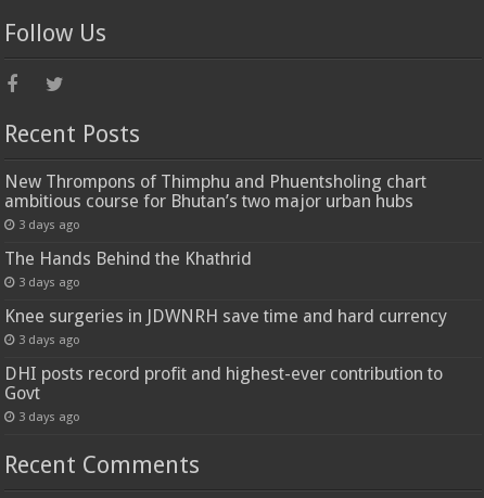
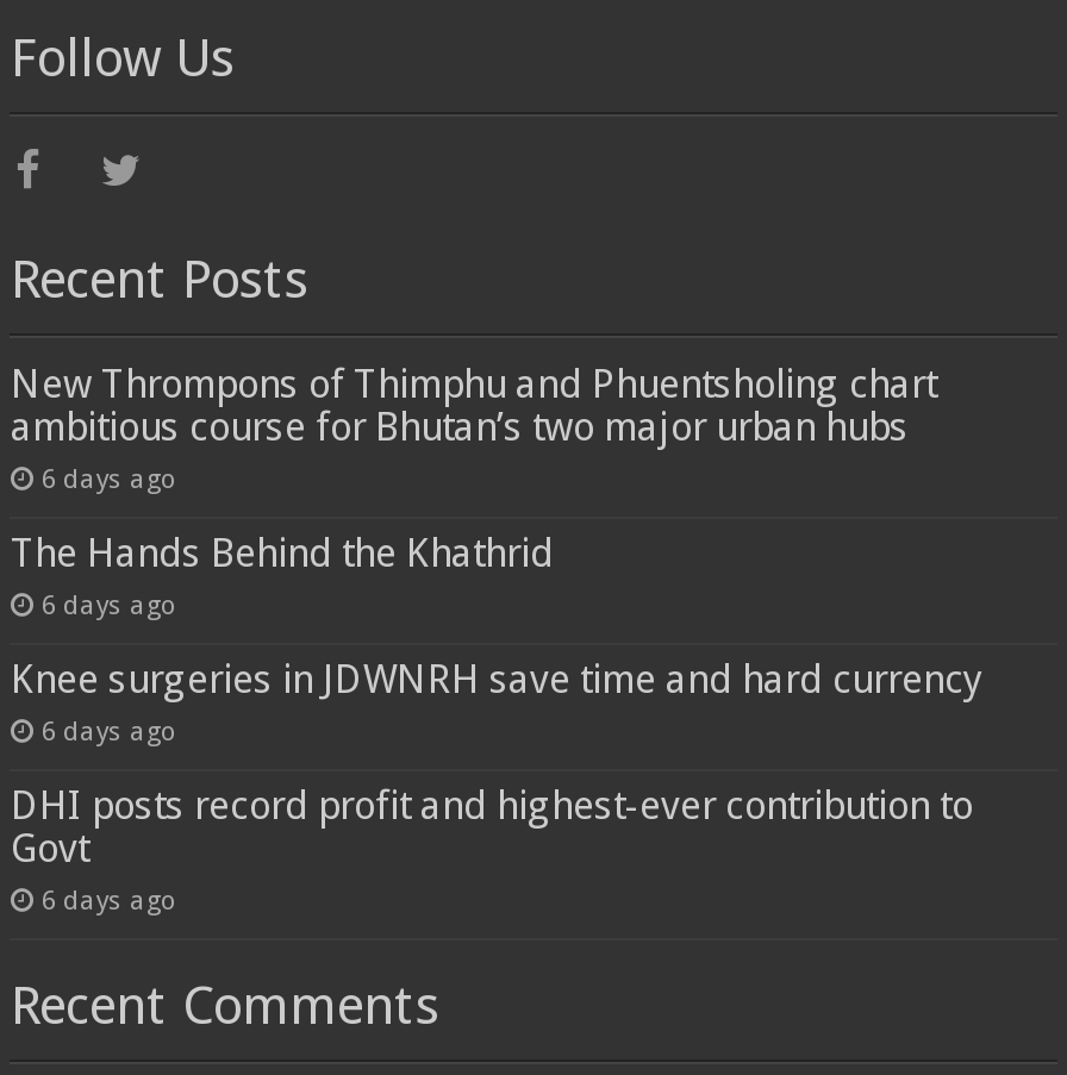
- 3 days ago
+ 6 days ago

- 3 days ago
+ 6 days ago

- 3 days ago
+ 6 days ago

- 3 days ago
+ 6 days ago
